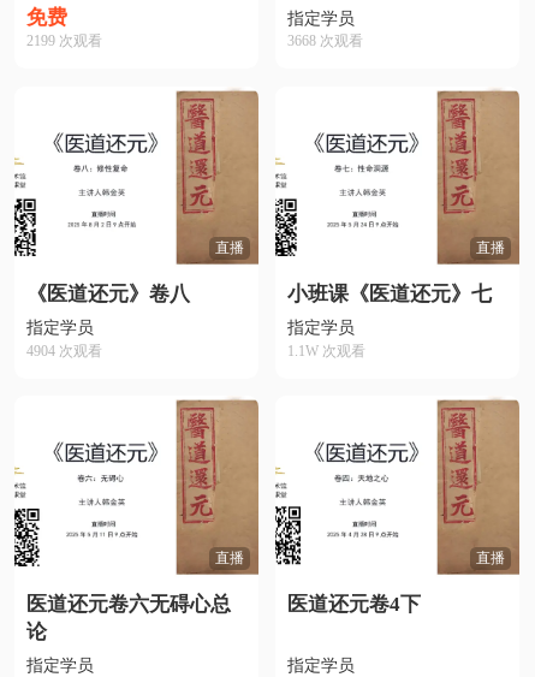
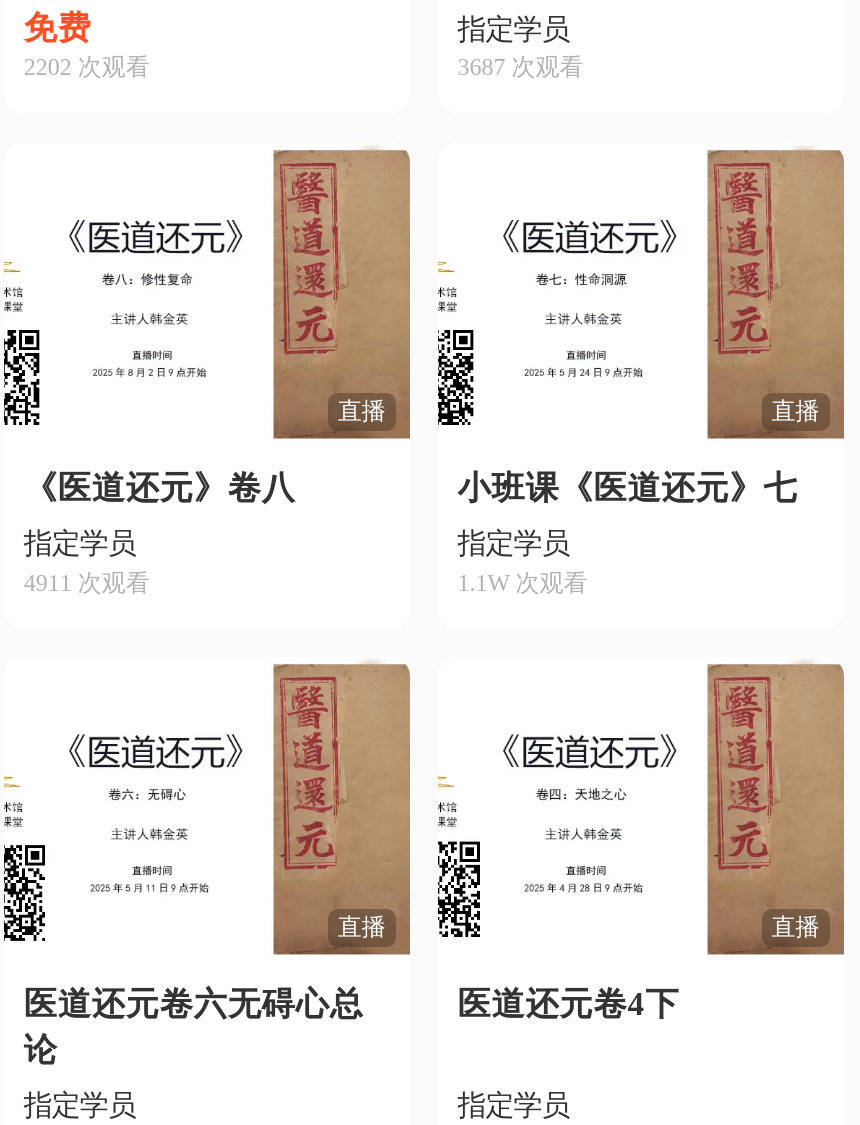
- 2199 次观看
+ 2202 次观看

- 3668 次观看
+ 3687 次观看

- 4904 次观看
+ 4911 次观看
